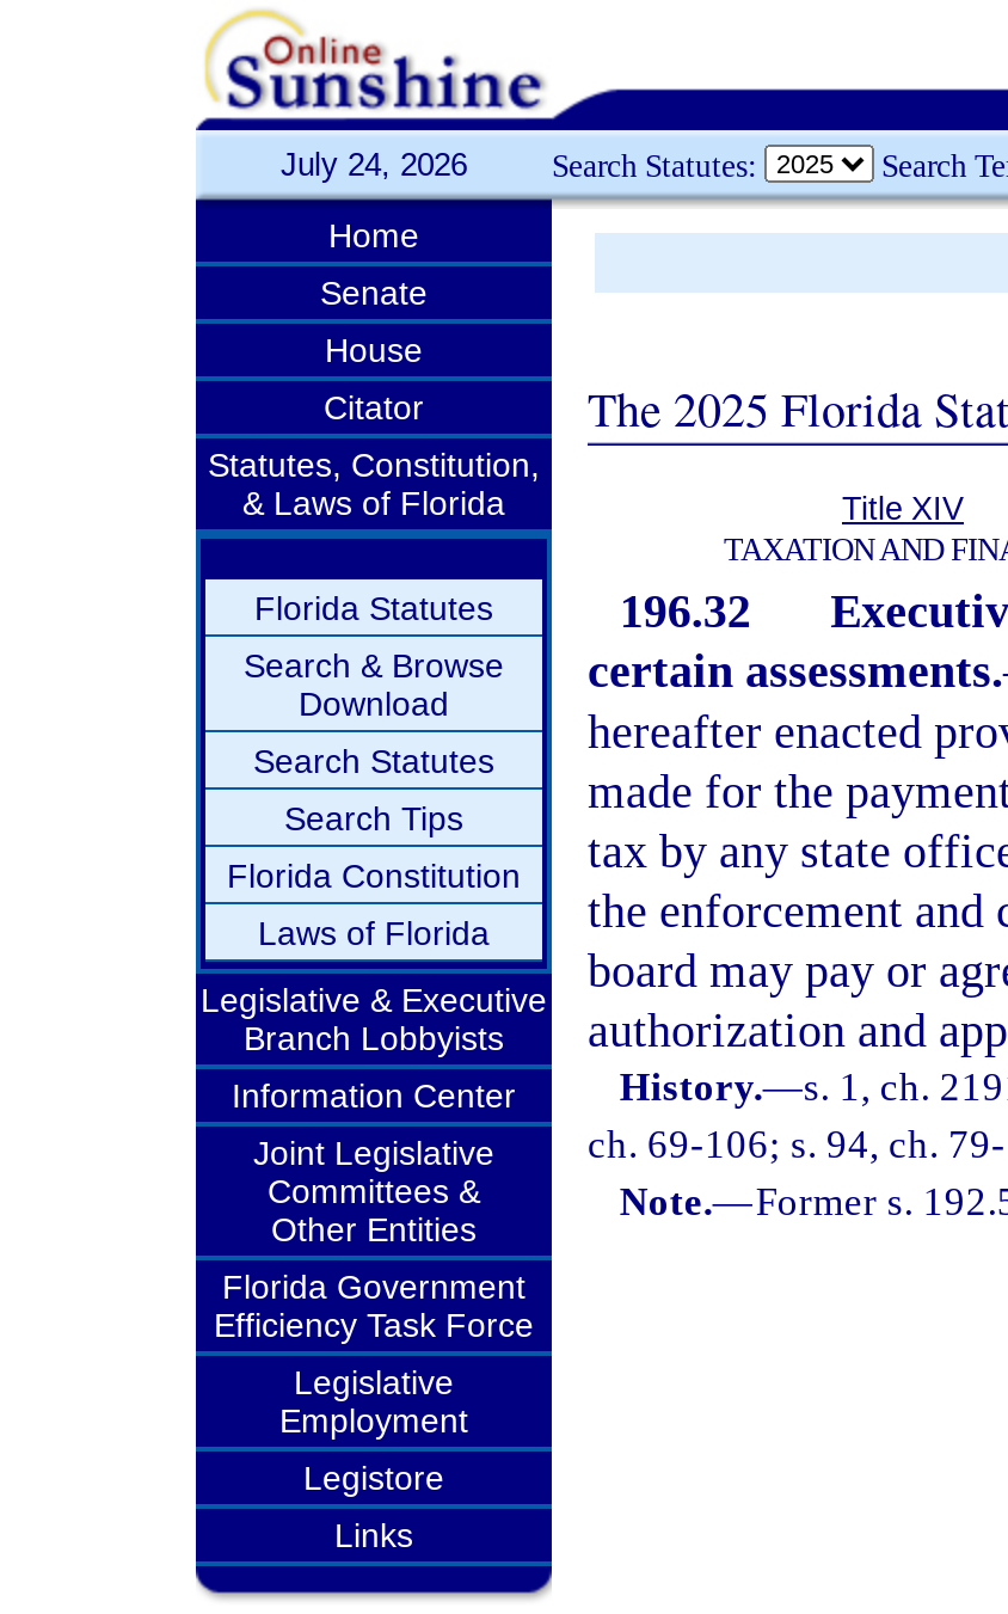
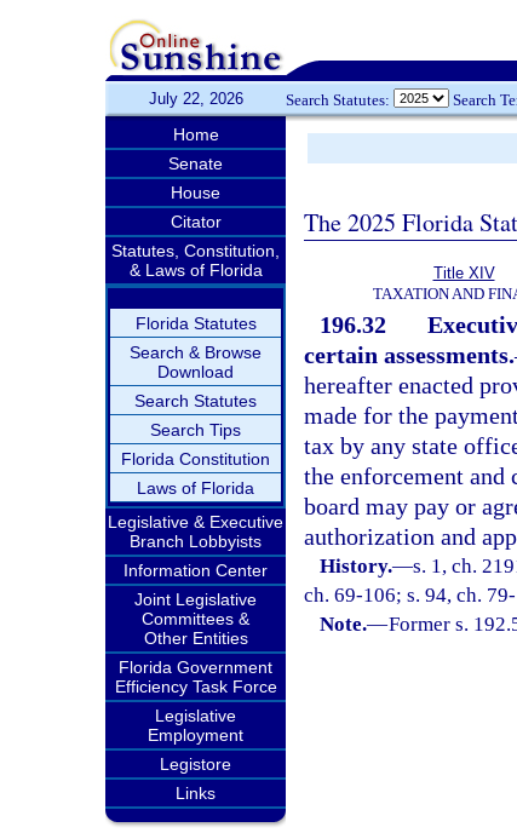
- July 24, 2026
+ July 22, 2026
